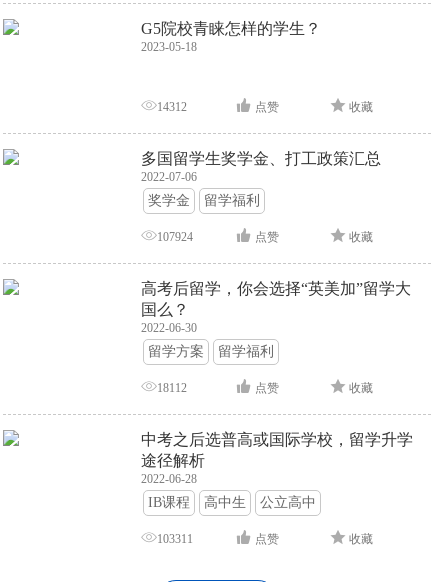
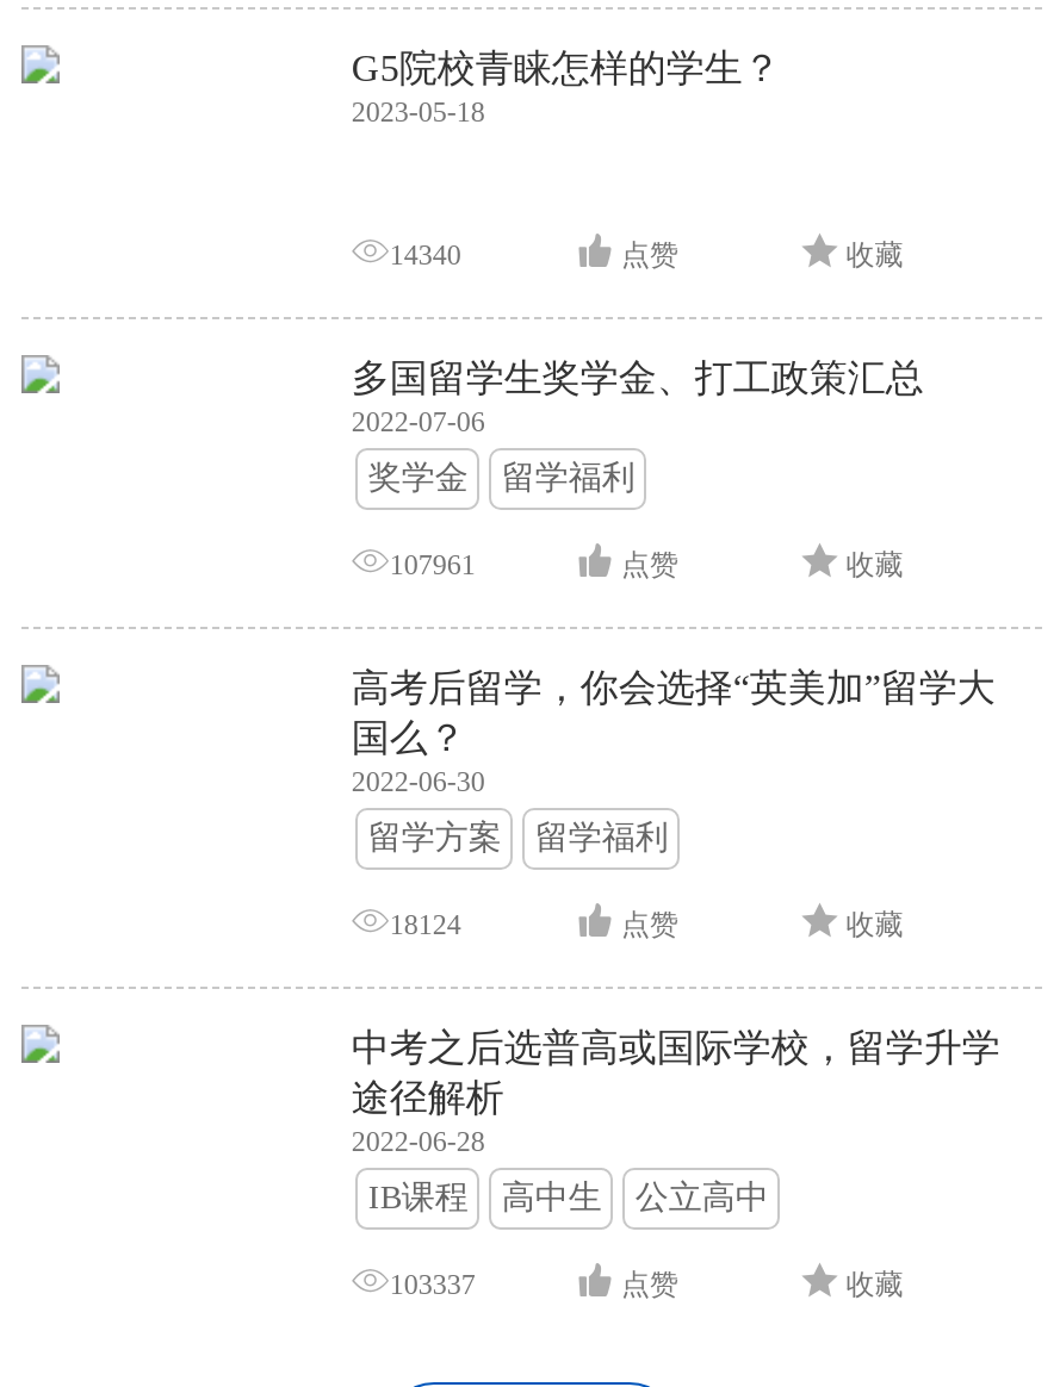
- 14312
+ 14340

- 107924
+ 107961

- 18112
+ 18124

- 103311
+ 103337
